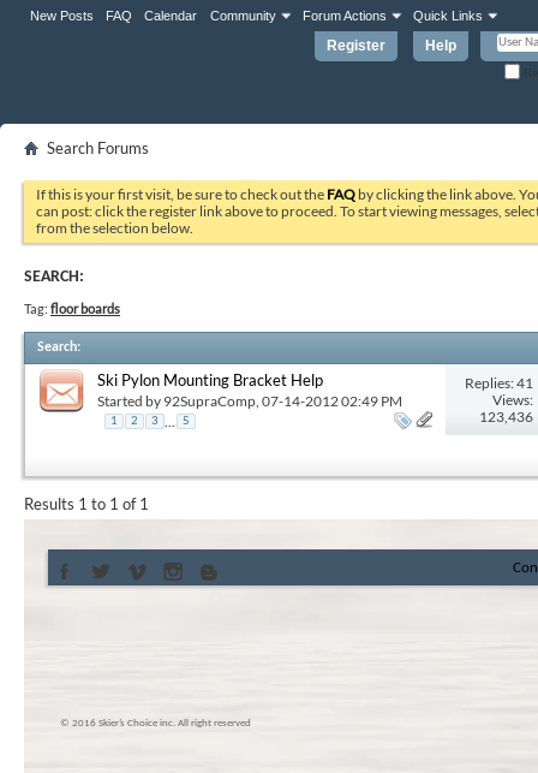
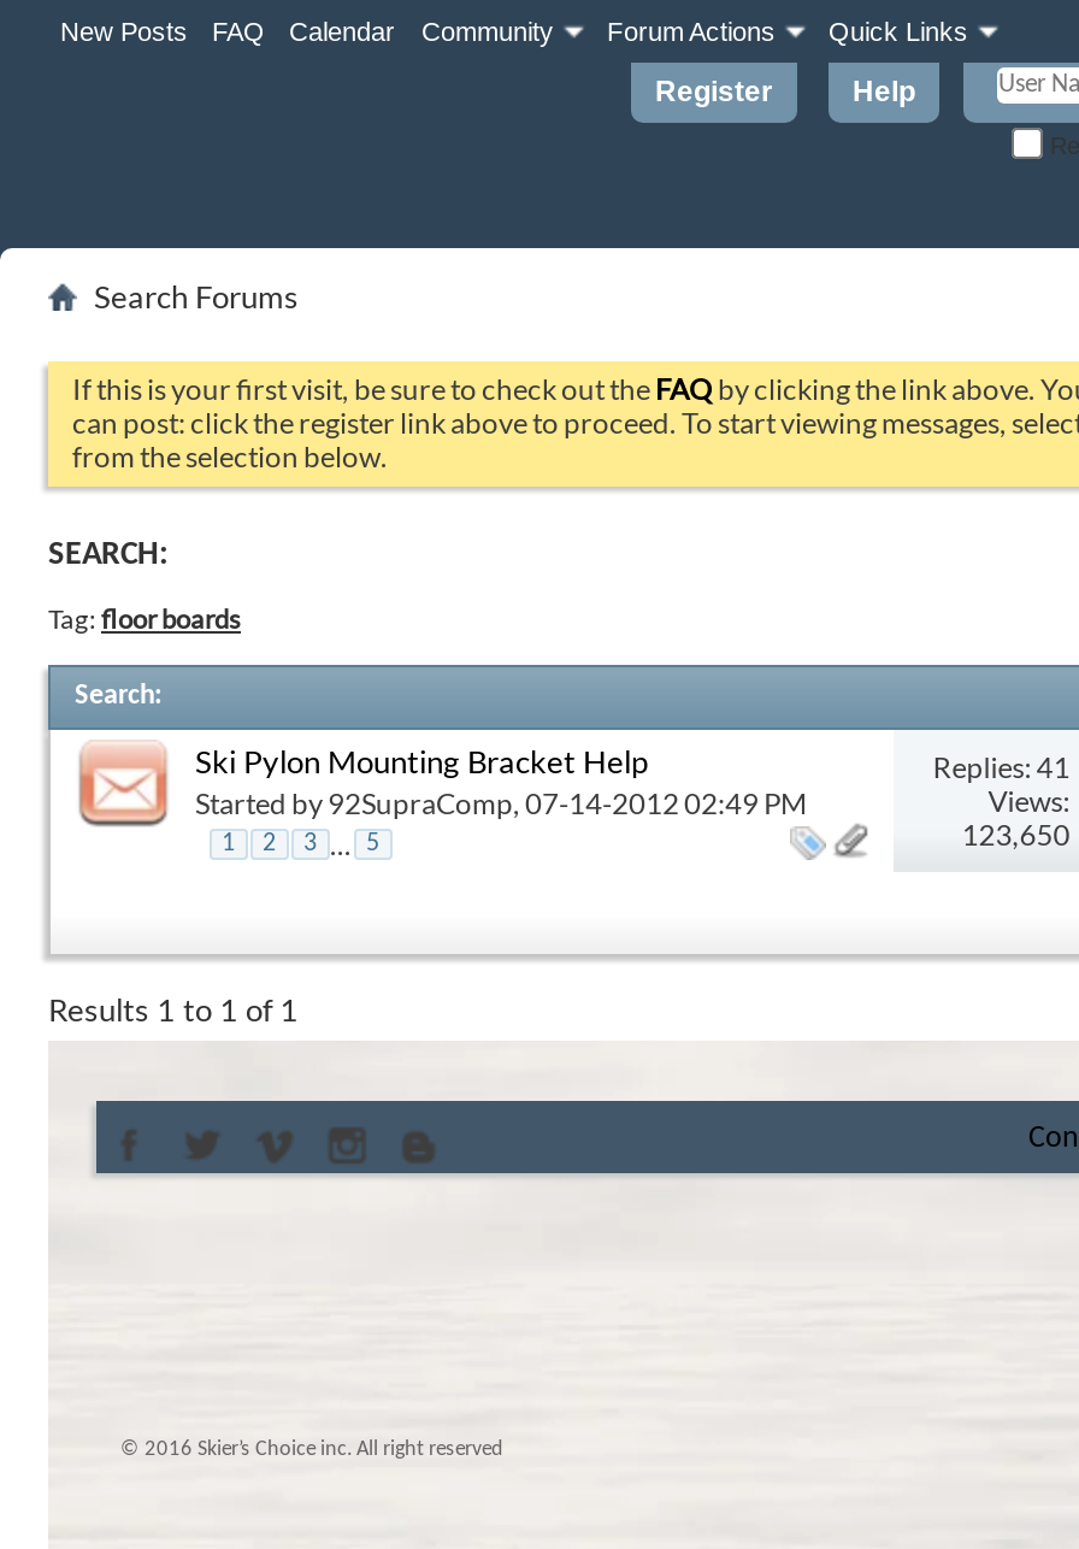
- 123,436
+ 123,650
